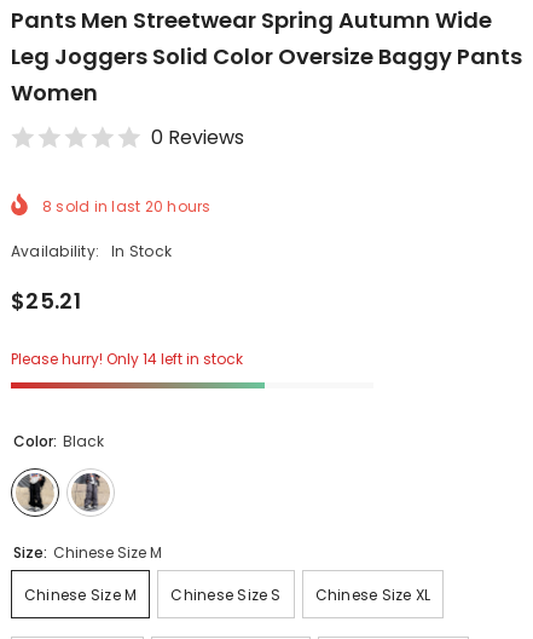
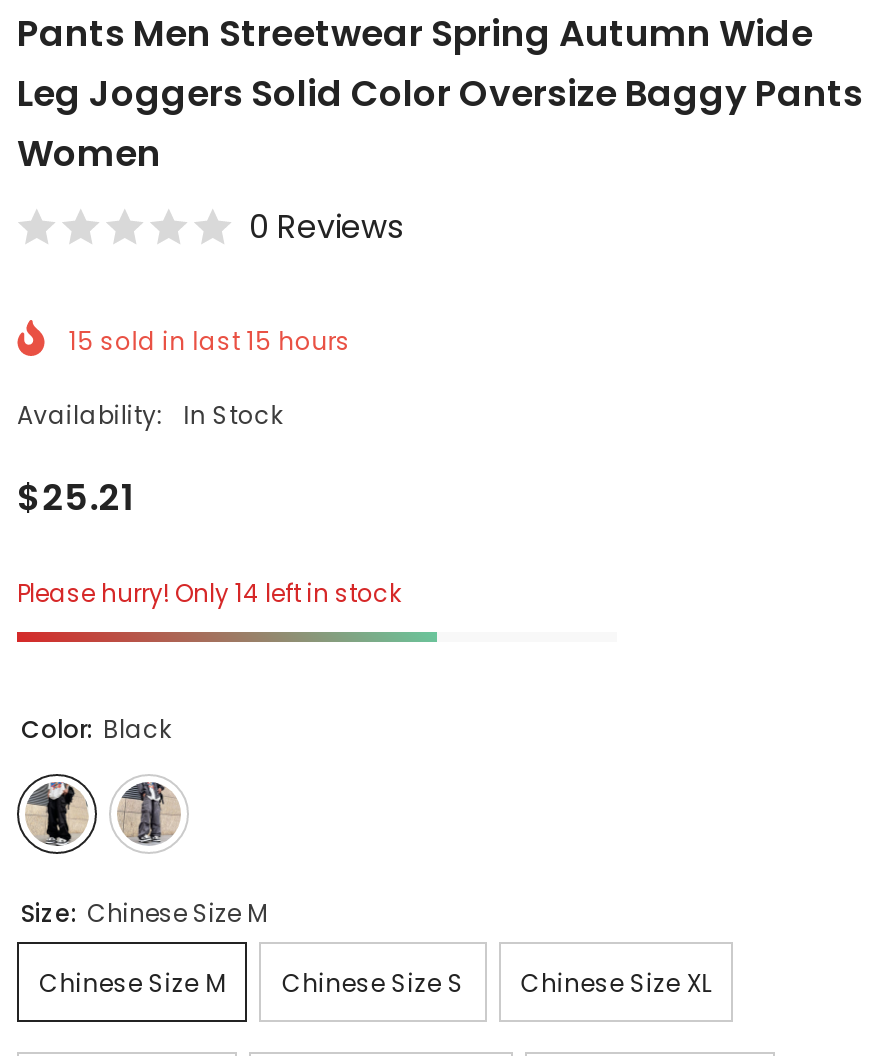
- 8 sold in last 20 hours
+ 15 sold in last 15 hours
